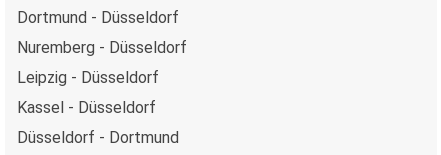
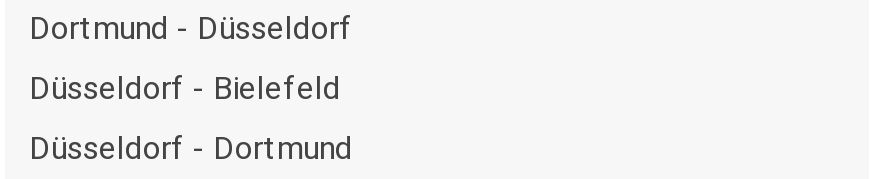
- Nuremberg - Düsseldorf
- Leipzig - Düsseldorf
- Kassel - Düsseldorf
+ Düsseldorf - Bielefeld
